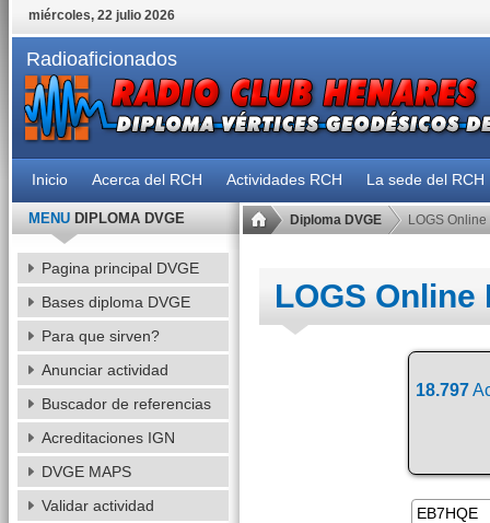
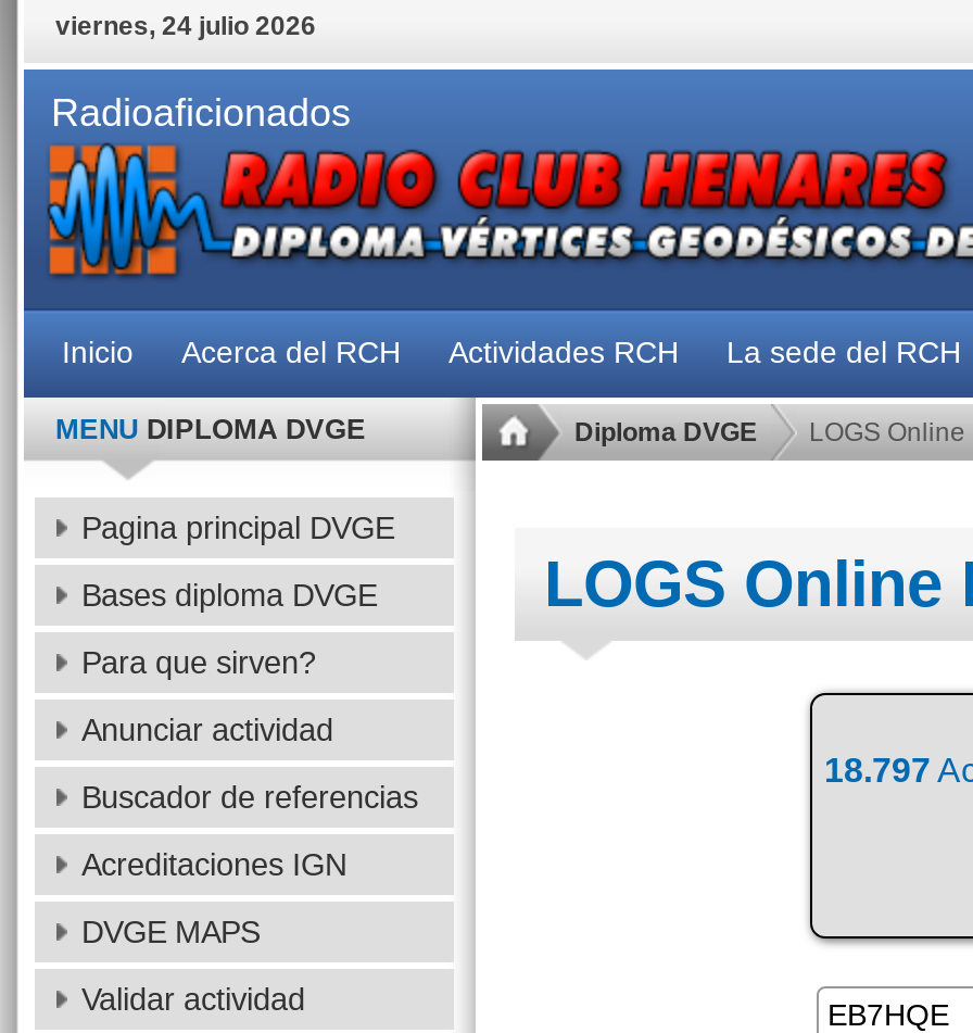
- miércoles, 22 julio 2026
+ viernes, 24 julio 2026
